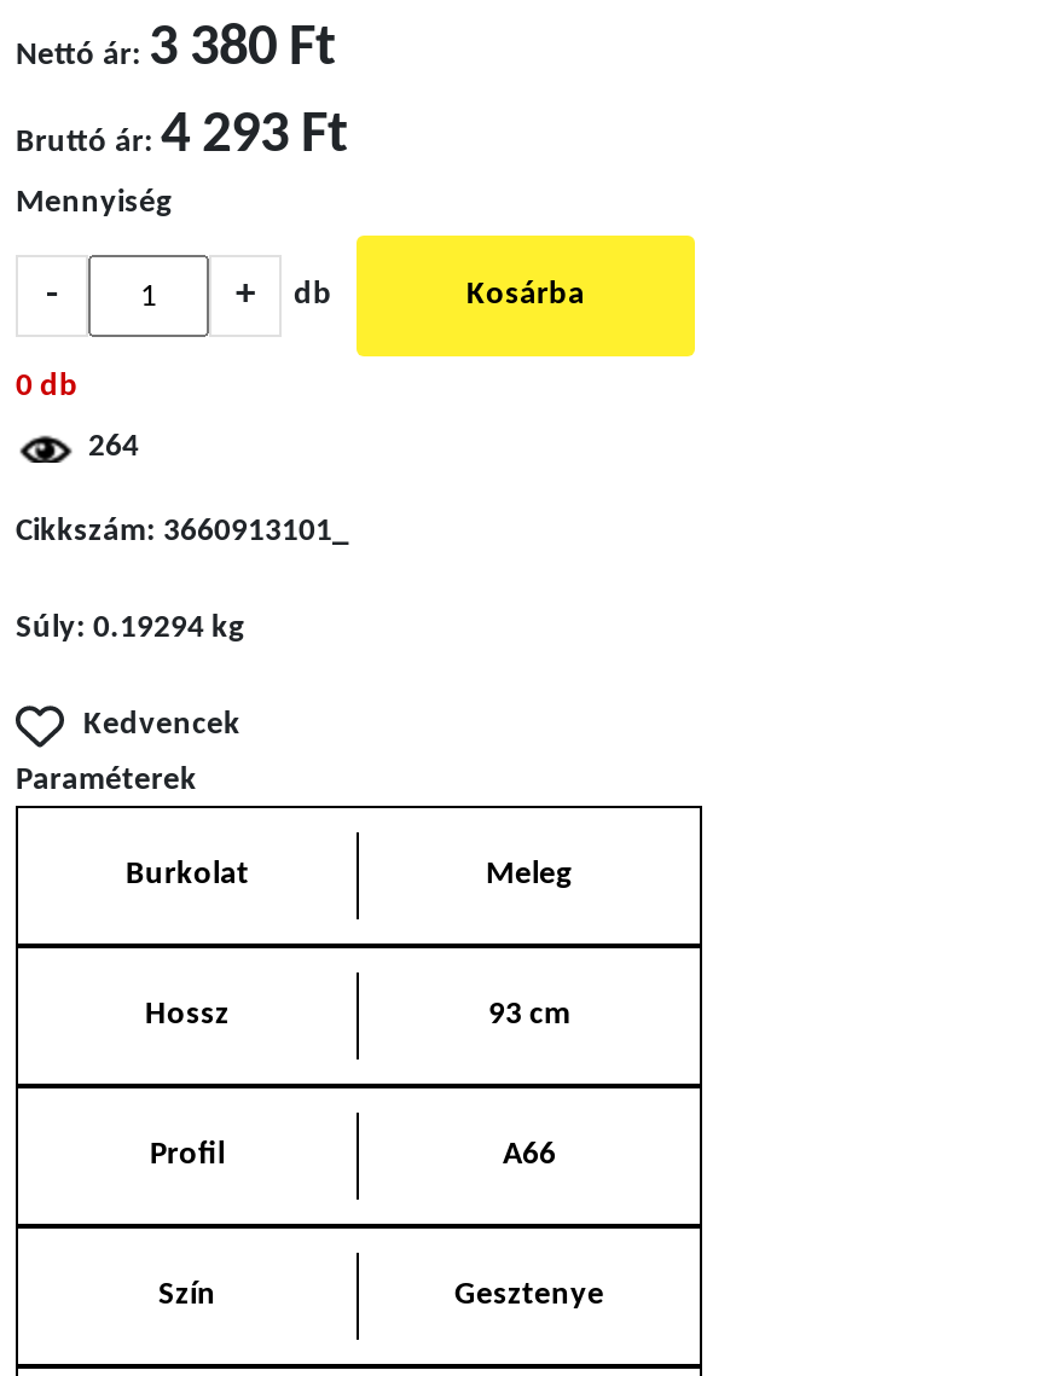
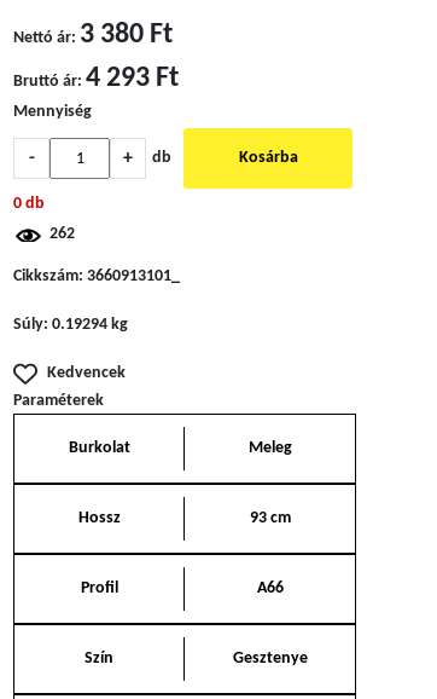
- 264
+ 262
